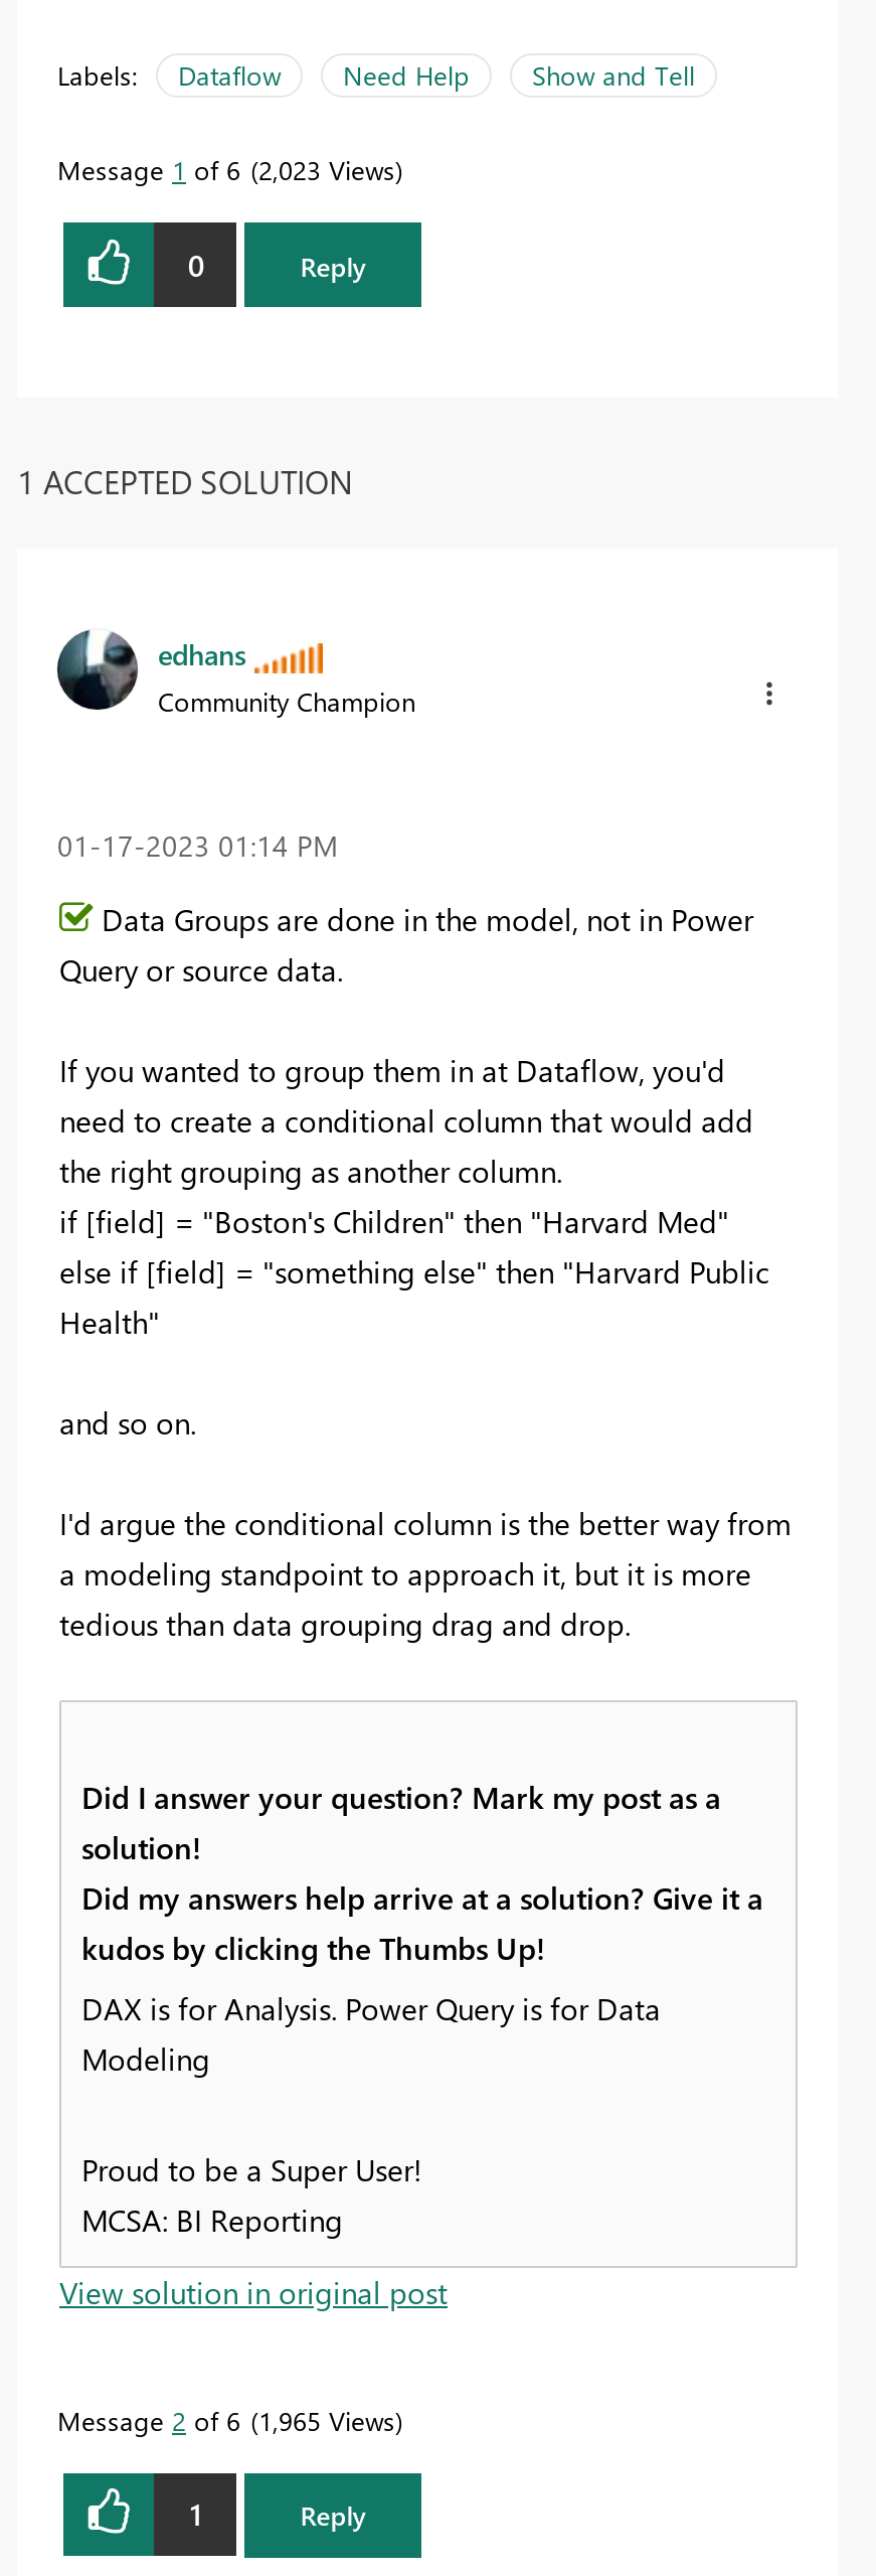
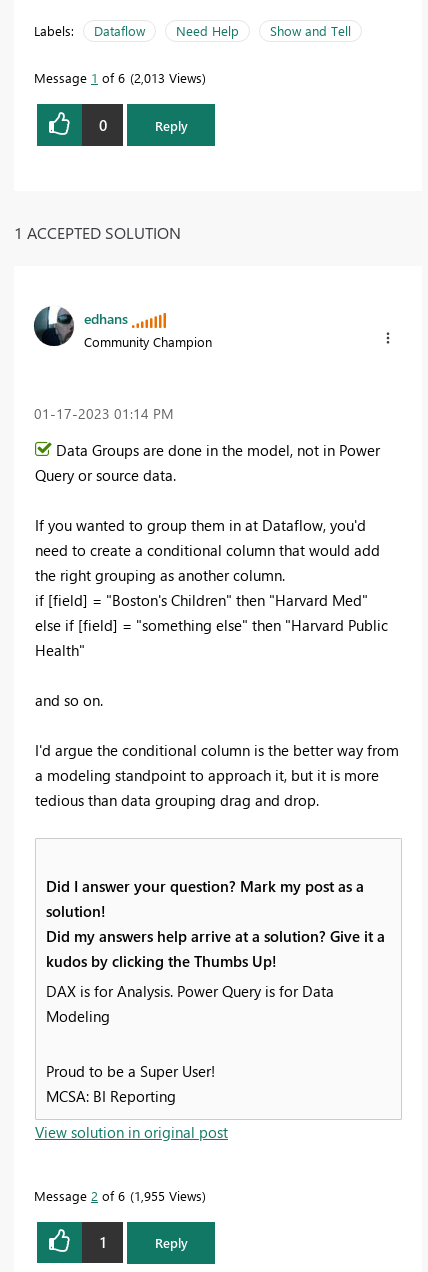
- Message 1 of 6 2,023 Views
+ Message 1 of 6 2,013 Views

- Message 2 of 6 1,965 Views
+ Message 2 of 6 1,955 Views
